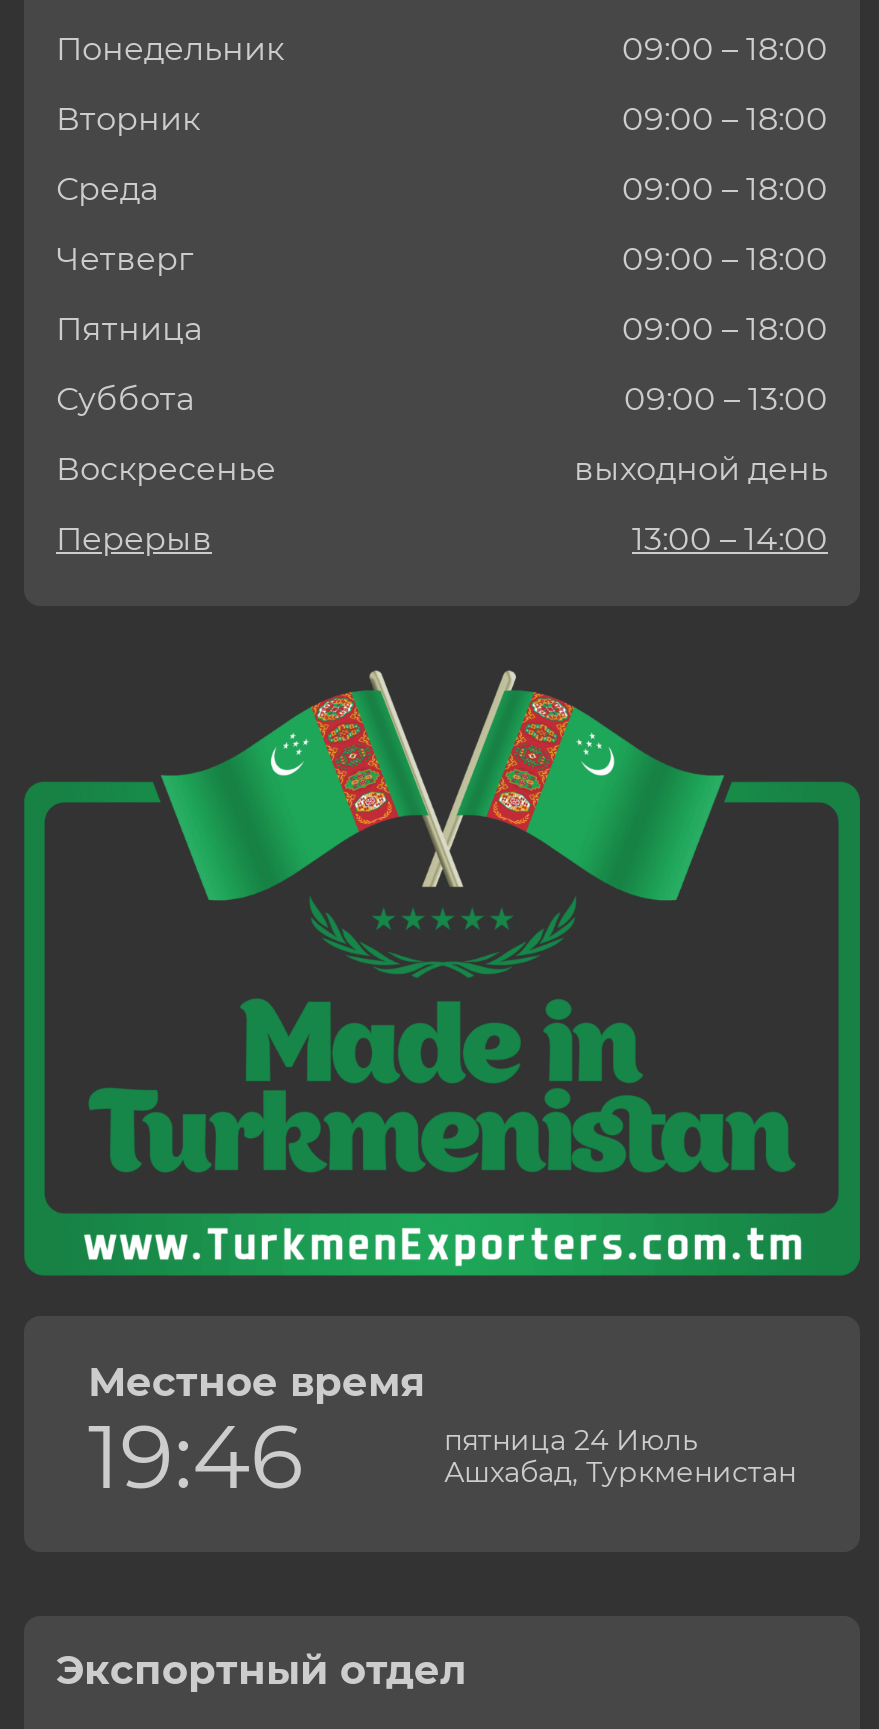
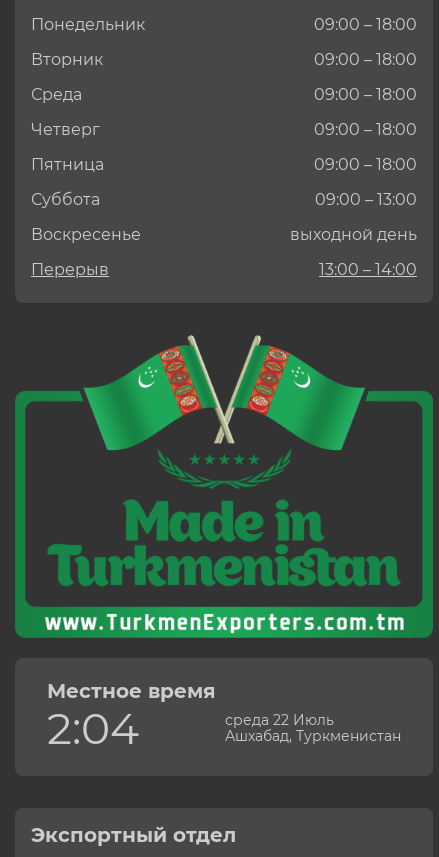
- 19:46
+ 2:04

- пятница 24 Июль
+ среда 22 Июль
